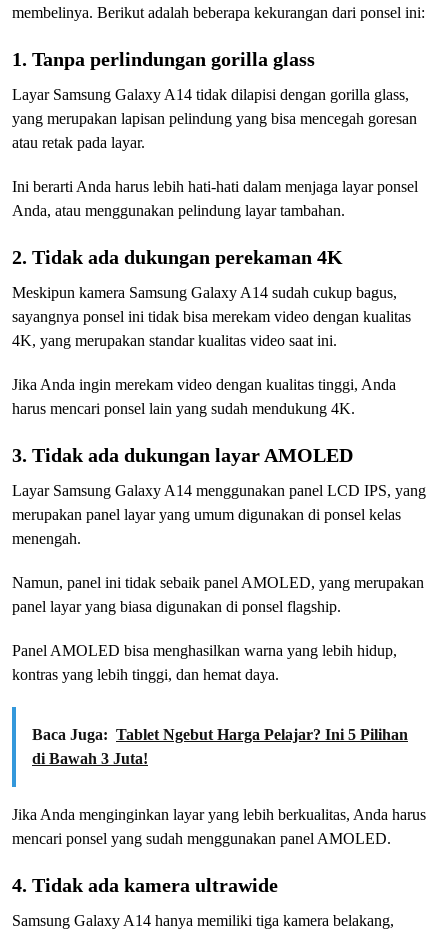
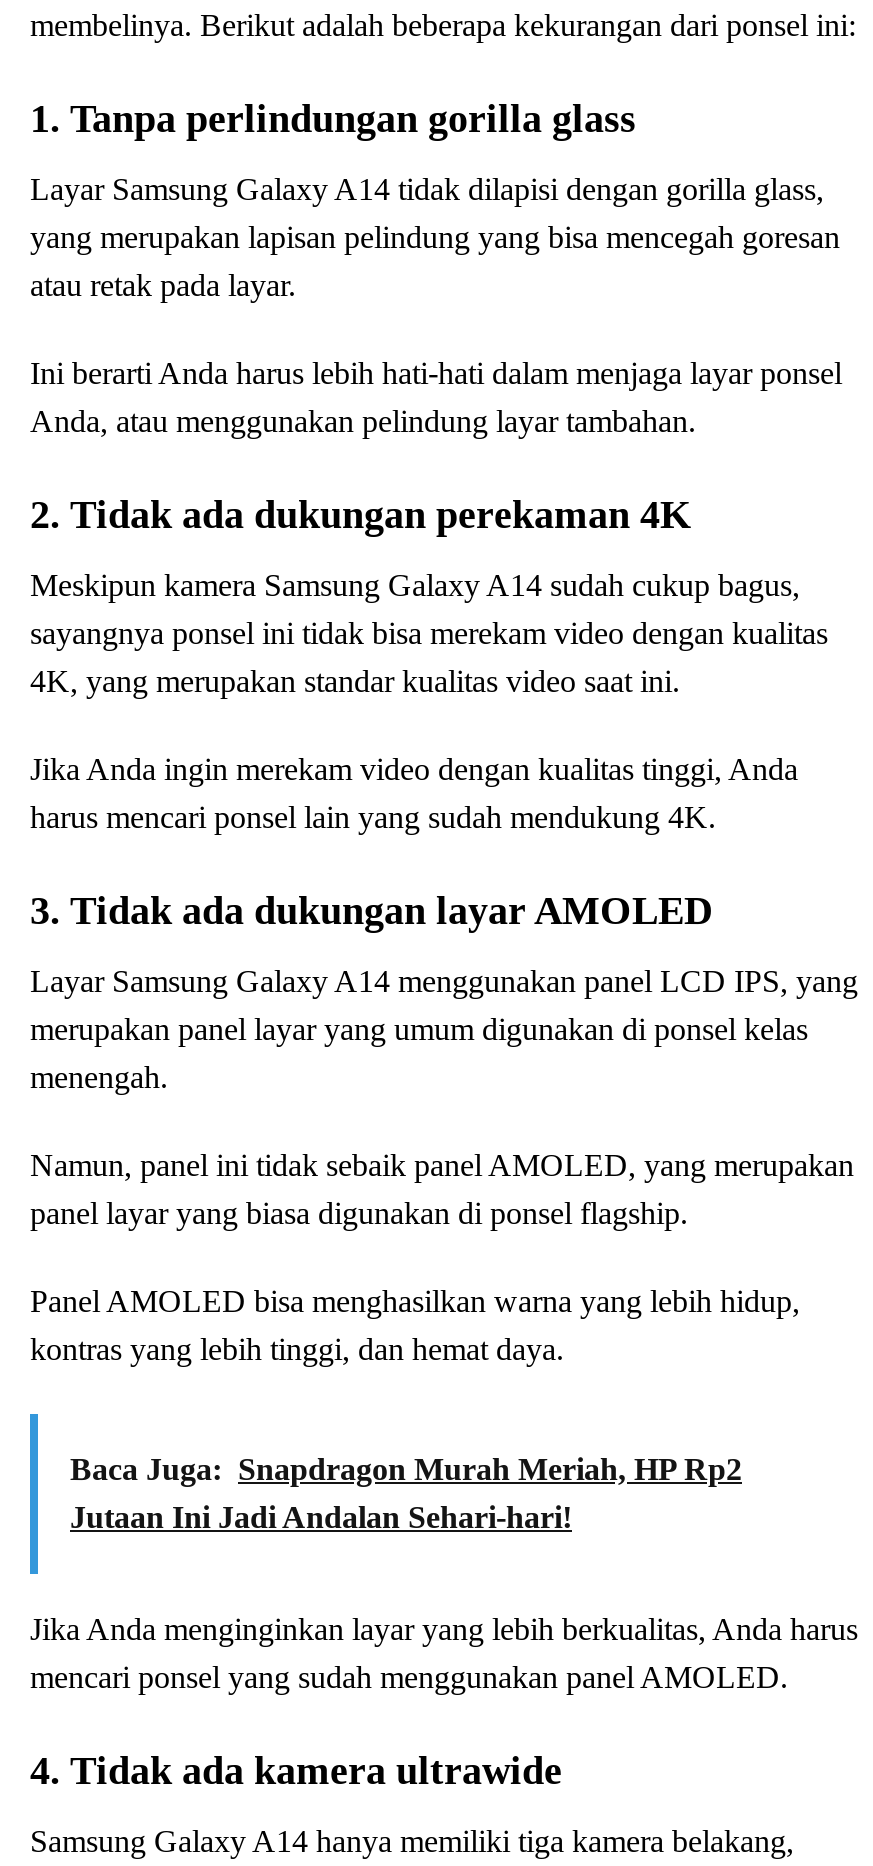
- Baca Juga: Tablet Ngebut Harga Pelajar? Ini 5 Pilihan
- di Bawah 3 Juta!
+ Baca Juga: Snapdragon Murah Meriah, HP Rp2
+ Jutaan Ini Jadi Andalan Sehari-hari!
